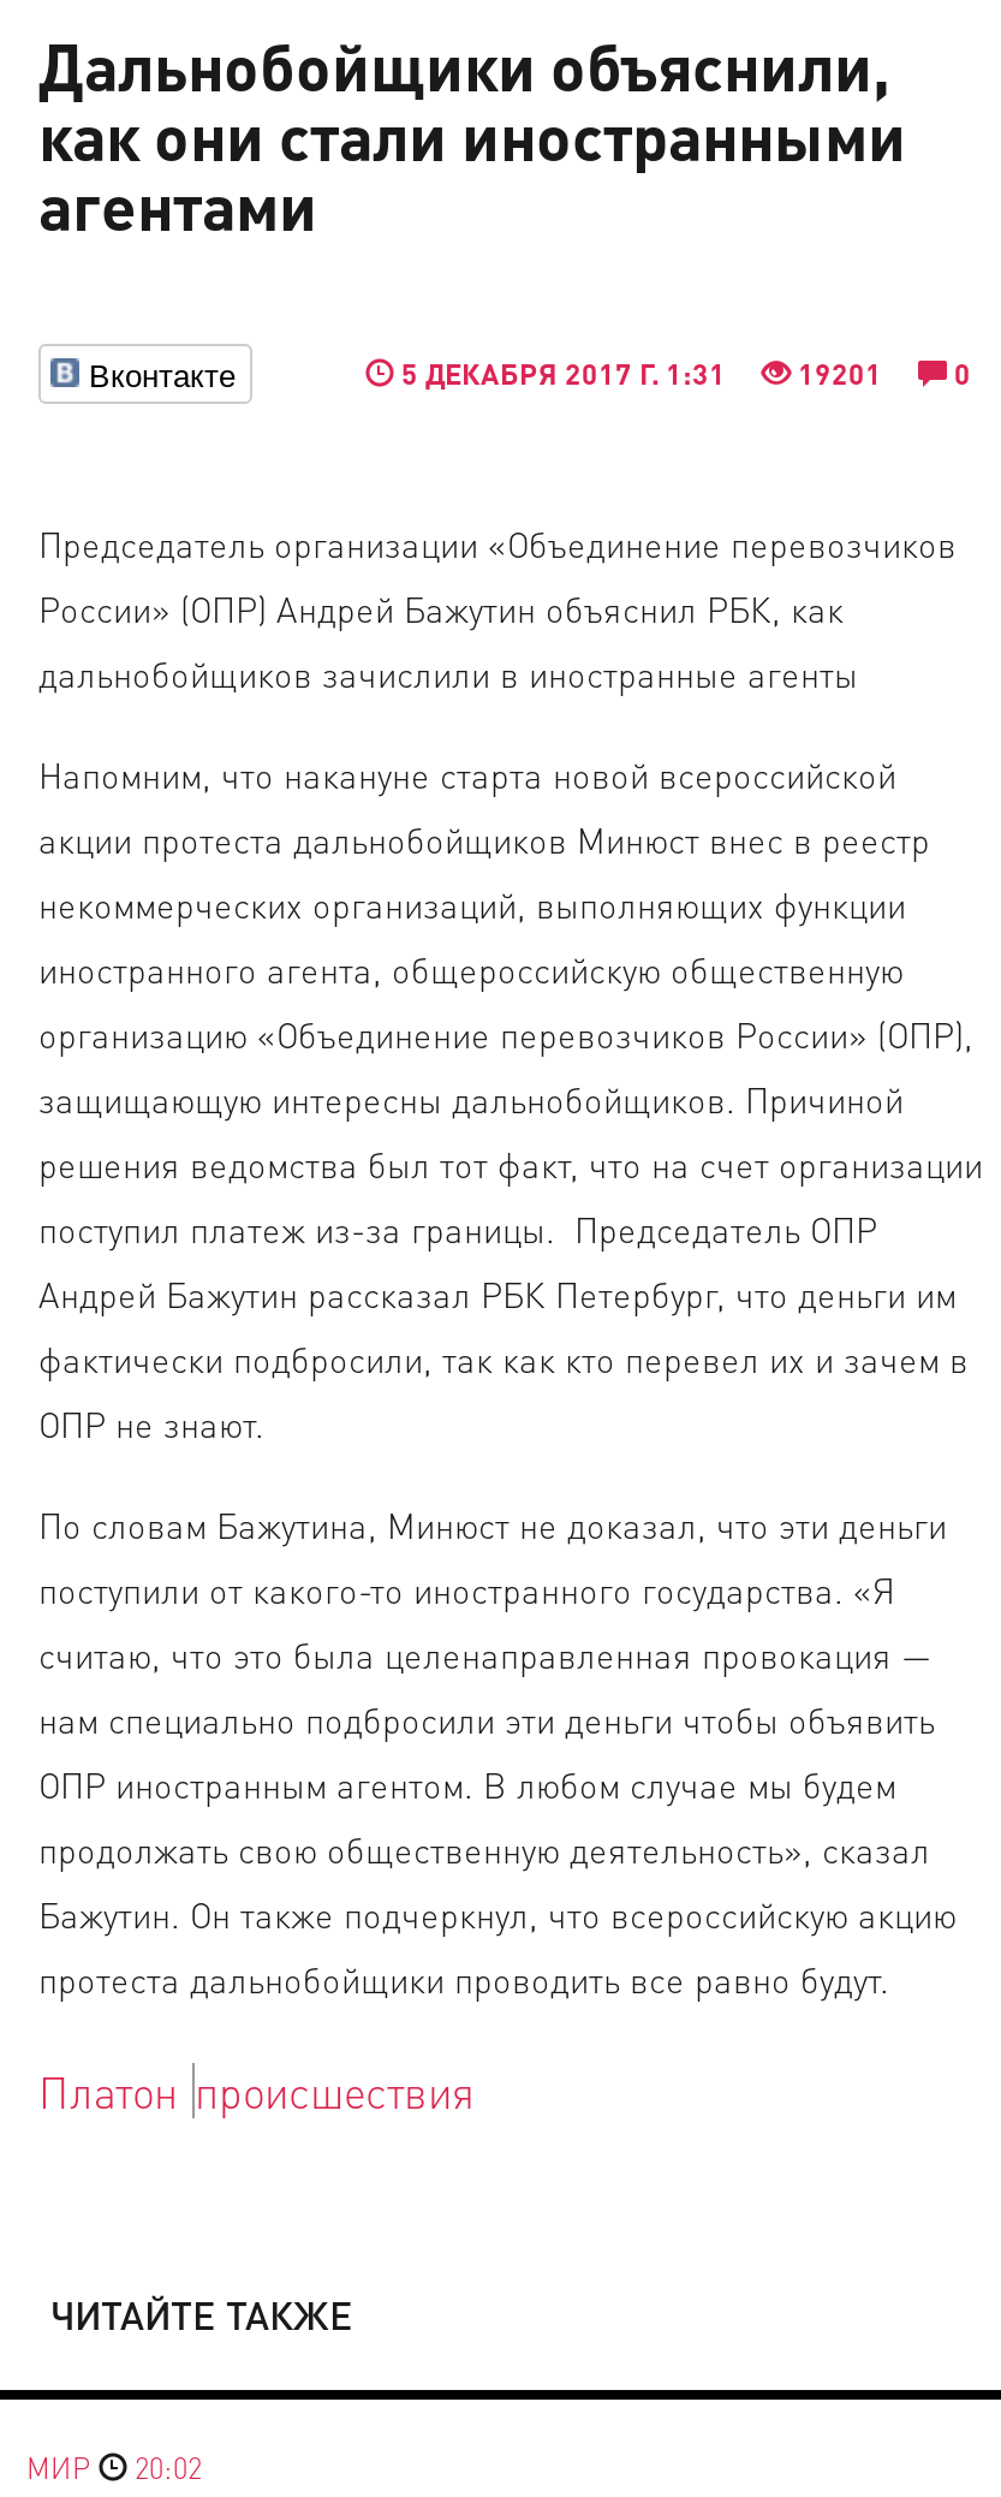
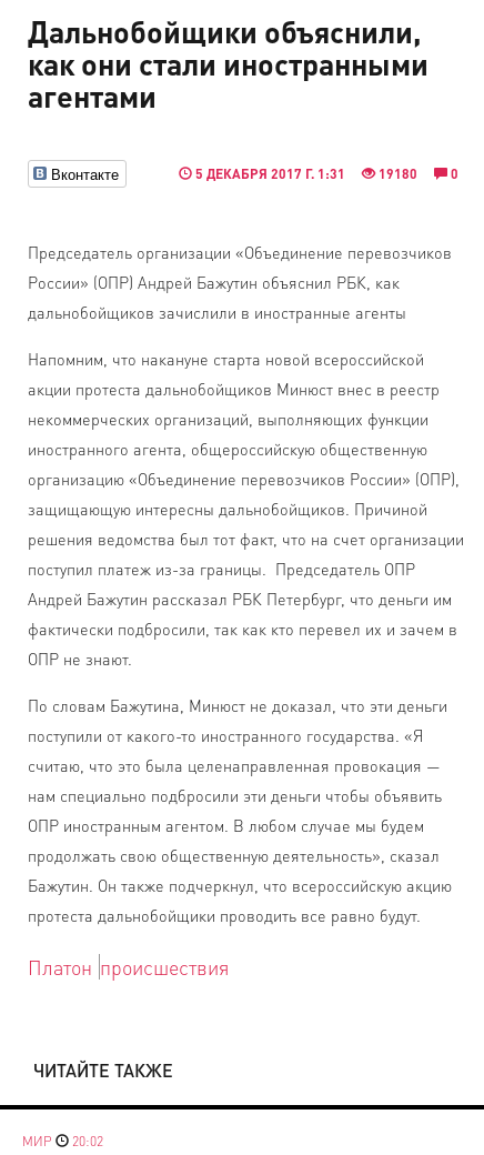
- 5 ДЕКАБРЯ 2017 Г. 1:31 19201 0
+ 5 ДЕКАБРЯ 2017 Г. 1:31 19180 0
